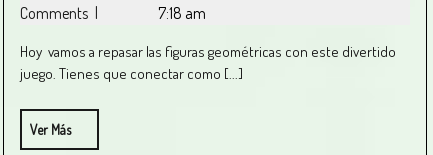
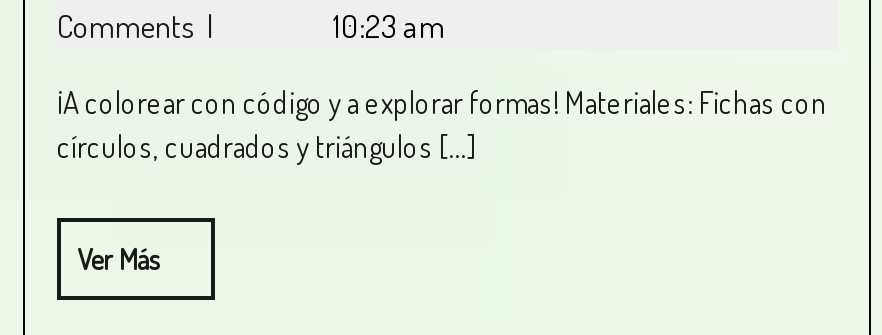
- 7:18 am
+ 10:23 am

- Hoy vamos a repasar las figuras geométricas con este divertido
- juego. Tienes que conectar como [...]
+ ¡A colorear con código y a explorar formas! Materiales: Fichas con
+ círculos, cuadrados y triángulos [...]
